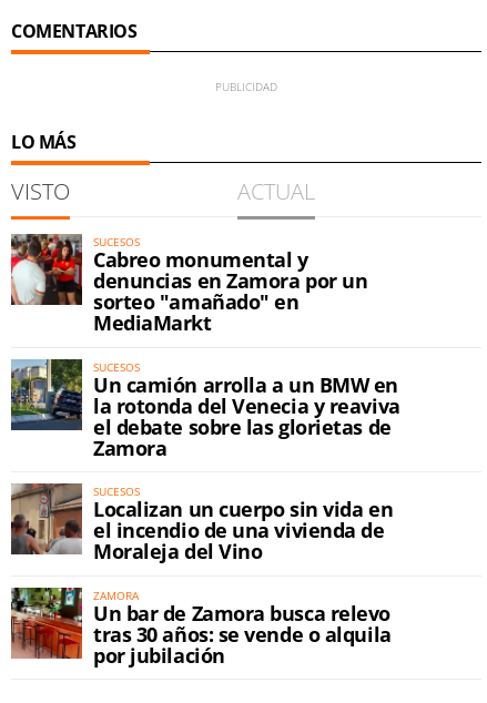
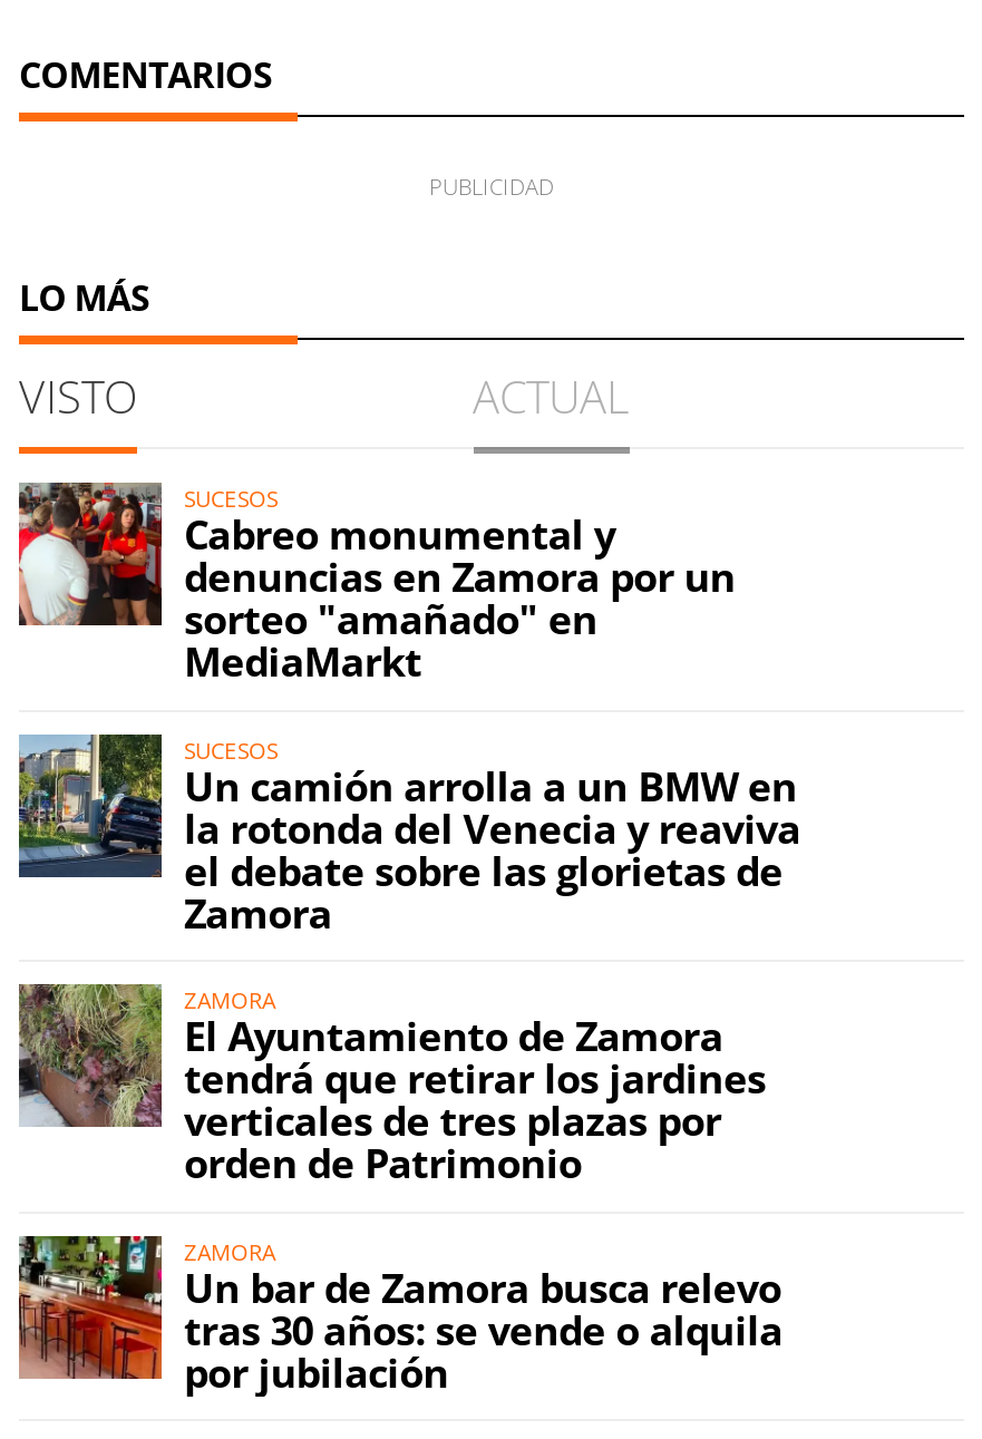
- [image]
- SUCESOS
- Localizan un cuerpo sin vida en
- el incendio de una vivienda de
- Moraleja del Vino
+ [image]
+ ZAMORA
+ El Ayuntamiento de Zamora
+ tendrá que retirar los jardines
+ verticales de tres plazas por
+ orden de Patrimonio
